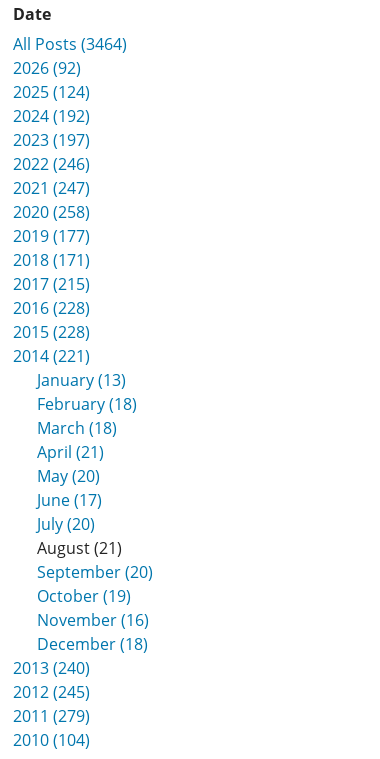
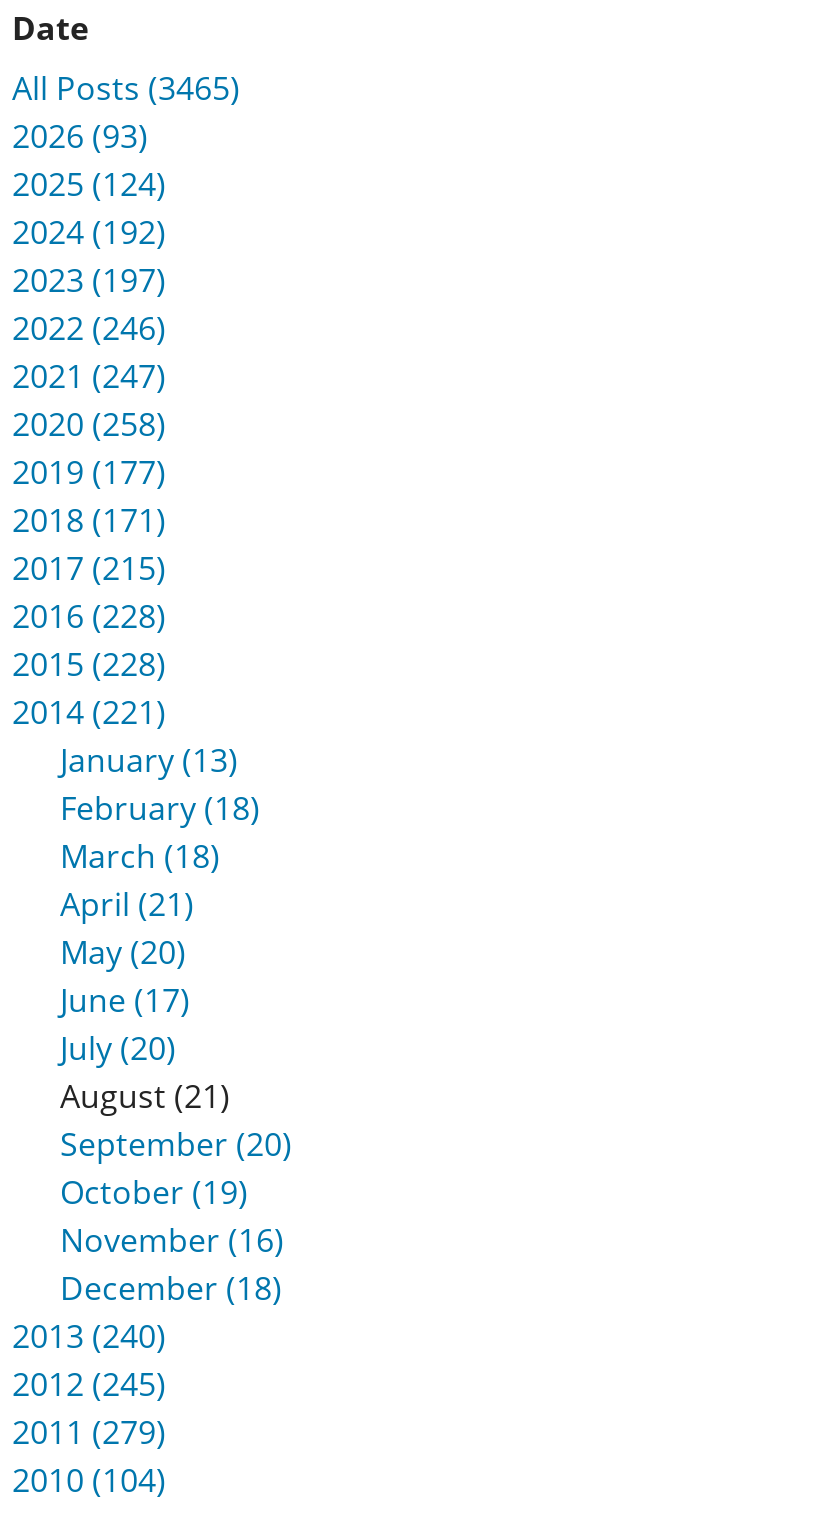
- All Posts (3464)
+ All Posts (3465)

- 2026 (92)
+ 2026 (93)
